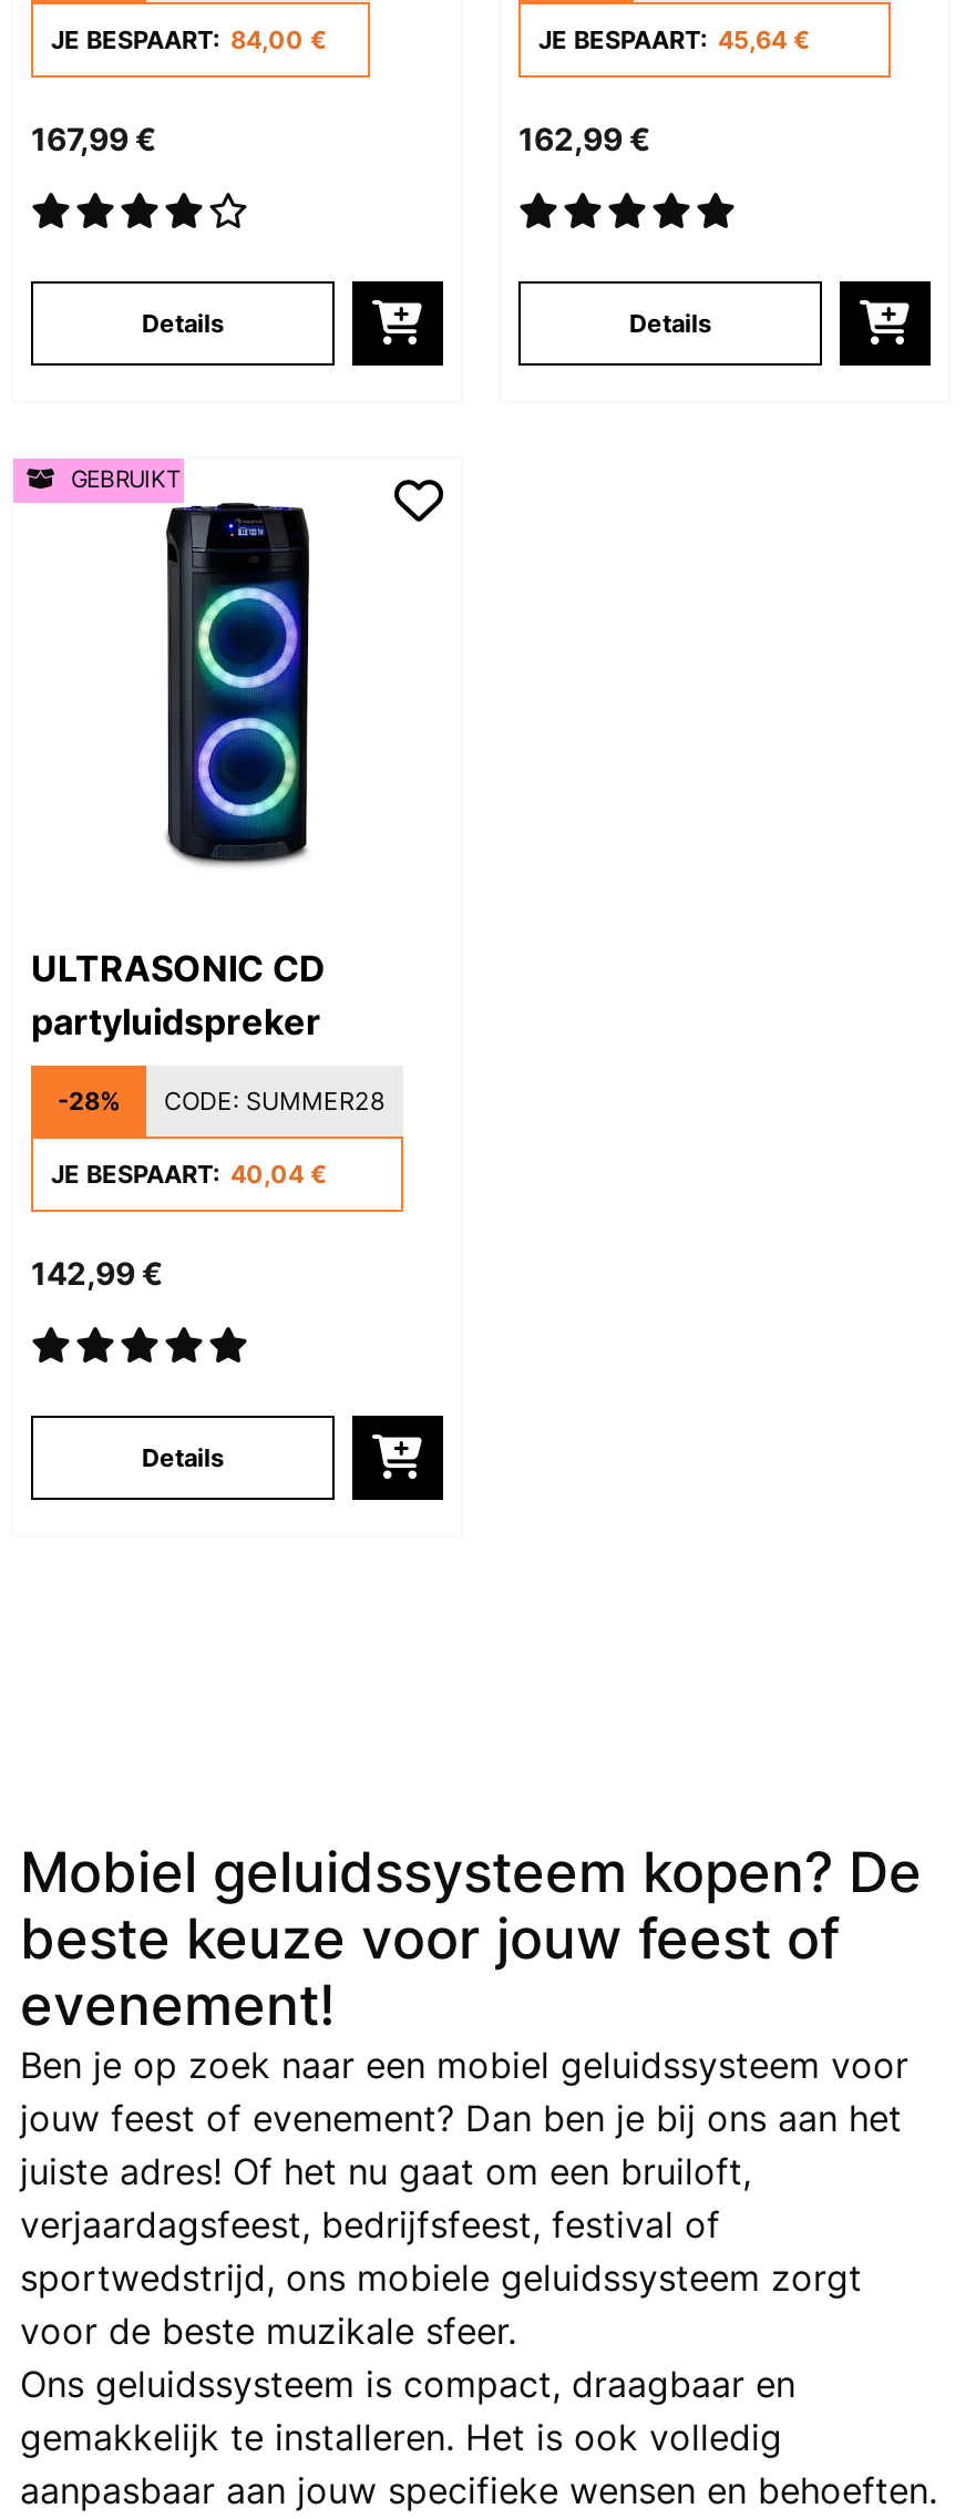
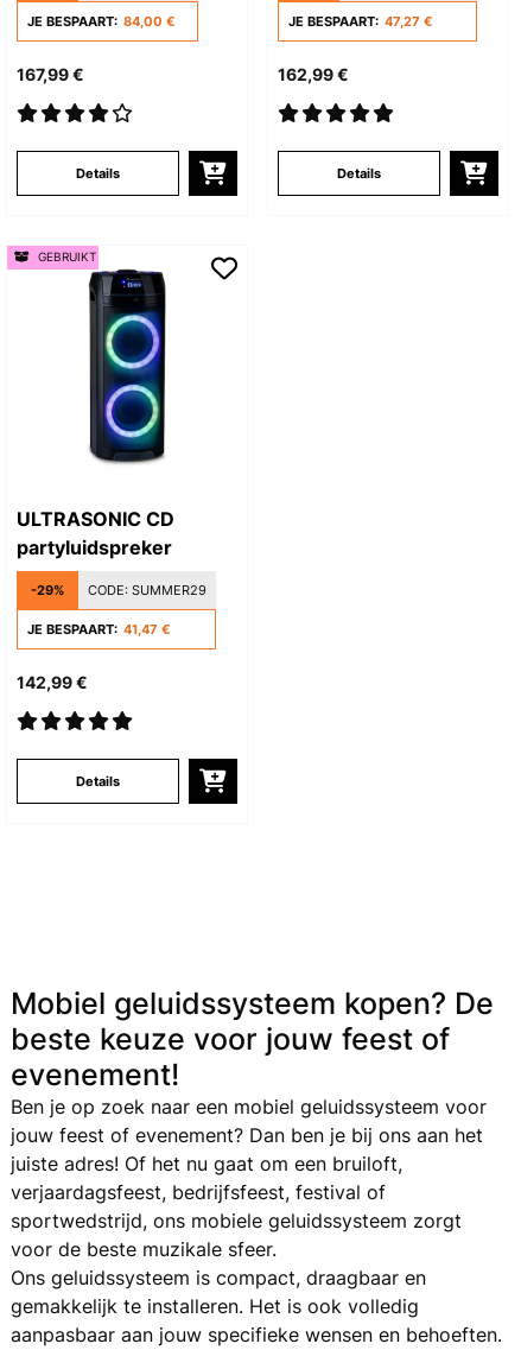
- JE BESPAART: 45,64 €
+ JE BESPAART: 47,27 €

- -28%
+ -29%

- CODE: SUMMER28
+ CODE: SUMMER29

- JE BESPAART: 40,04 €
+ JE BESPAART: 41,47 €
